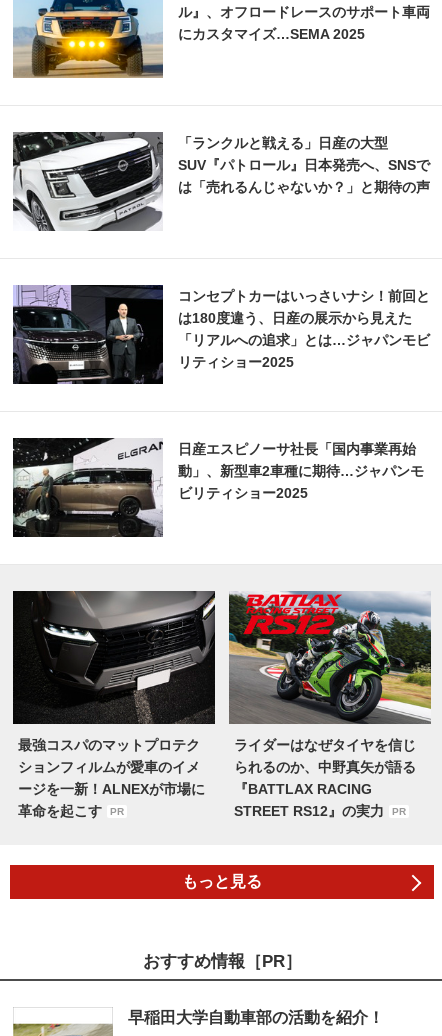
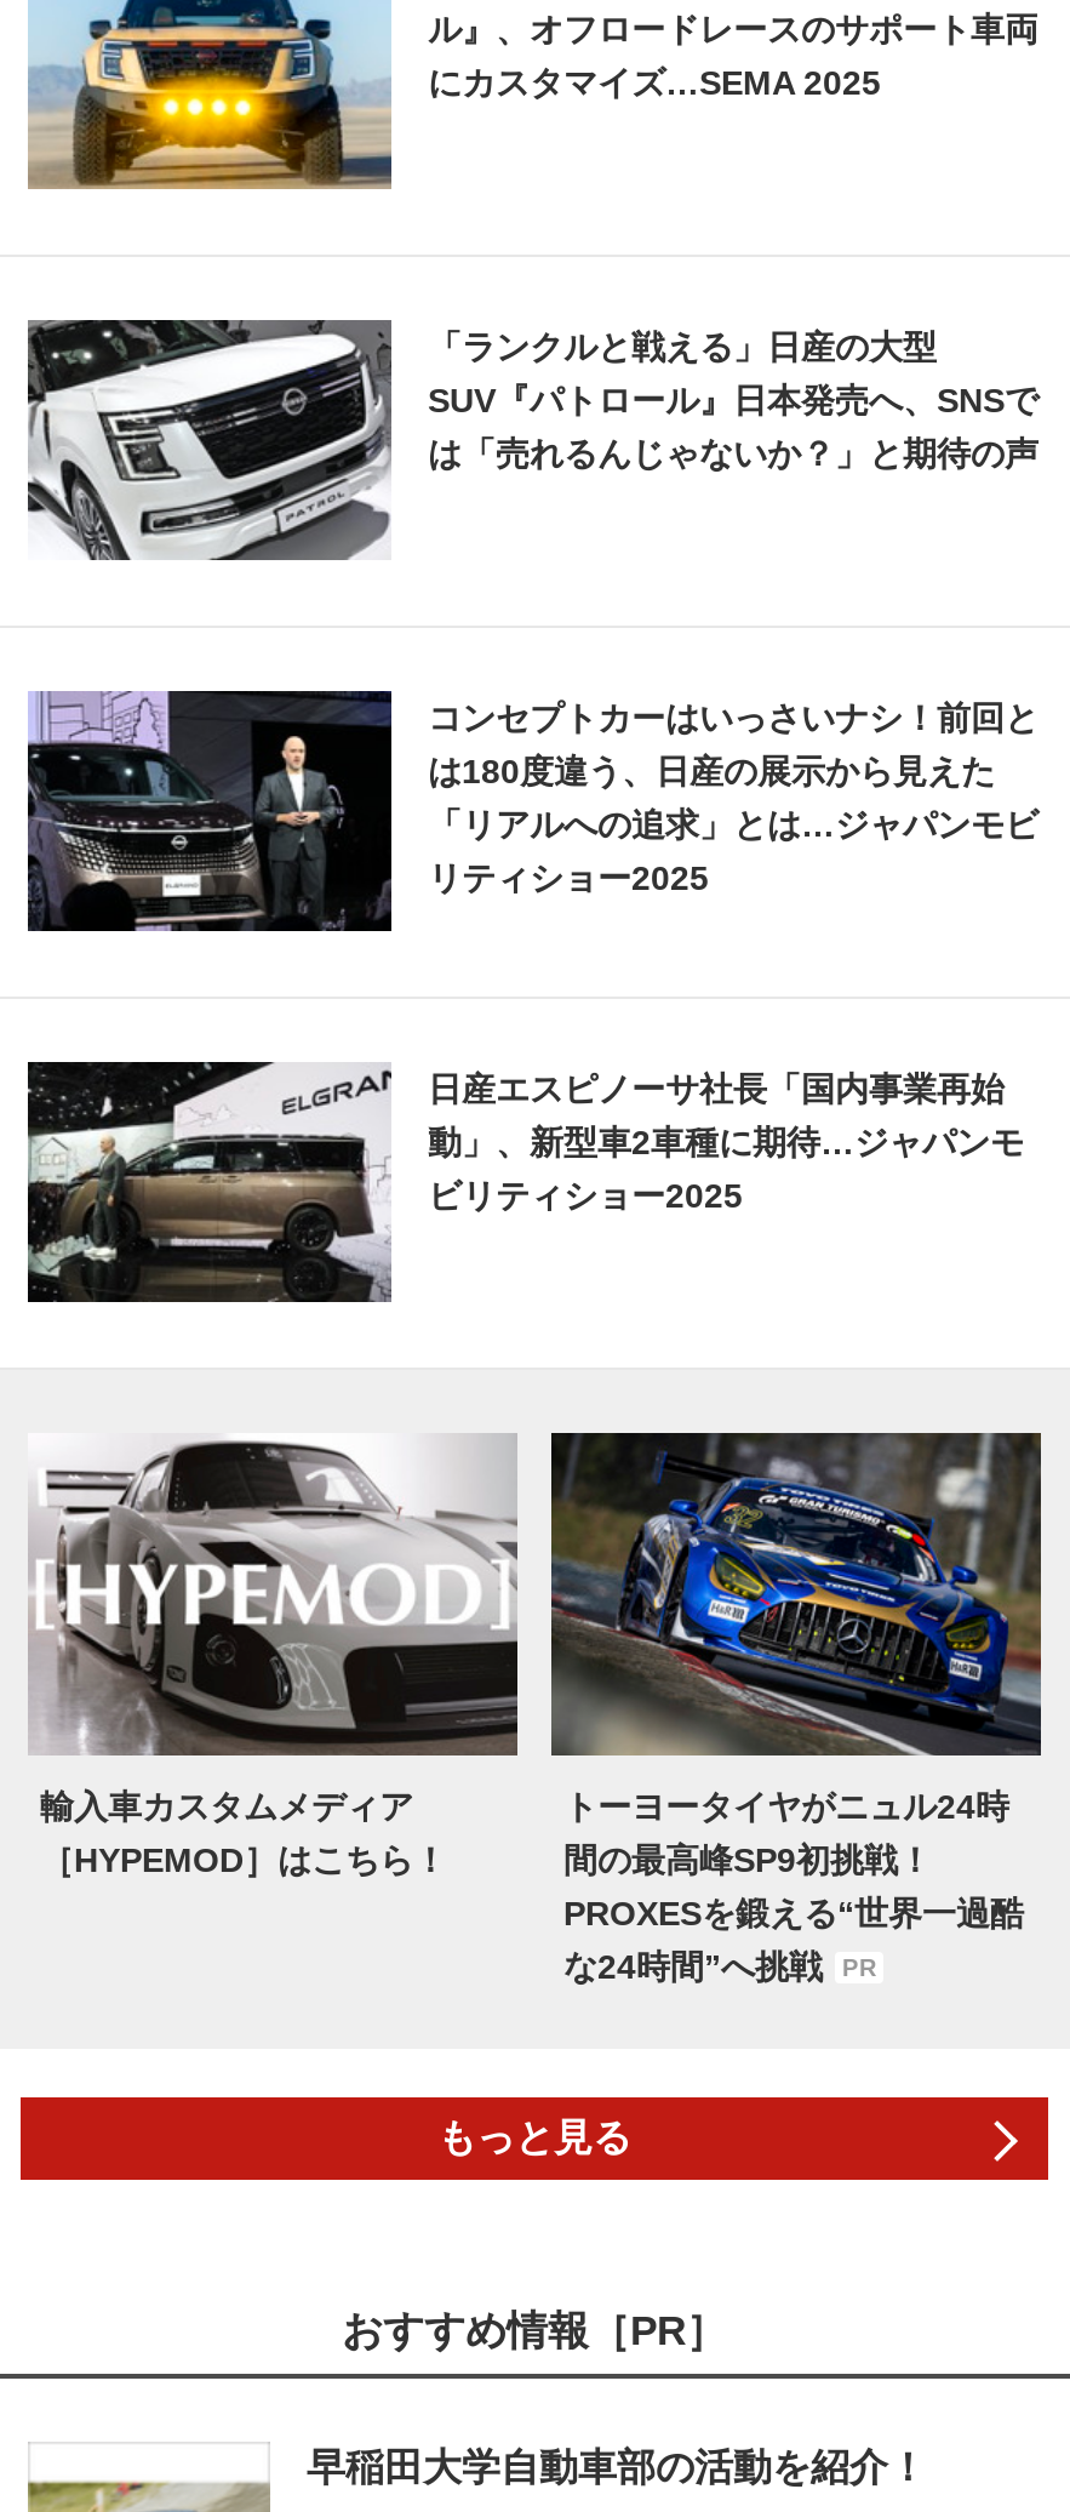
- [image]
- 最強コスパのマットプロテク
- ションフィルムが愛車のイメ
- ージを一新！ALNEXが市場に
- 革命を起こす
- PR
+ [image]
+ 輸入車カスタムメディア
+ ［HYPEMOD］はこちら！

- [image]
- ライダーはなぜタイヤを信じ
- られるのか、中野真矢が語る
- 『BATTLAX RACING
- STREET RS12』の実力
+ [image]
+ トーヨータイヤがニュル24時
+ 間の最高峰SP9初挑戦！
+ PROXESを鍛える“世界一過酷
+ な24時間”へ挑戦
